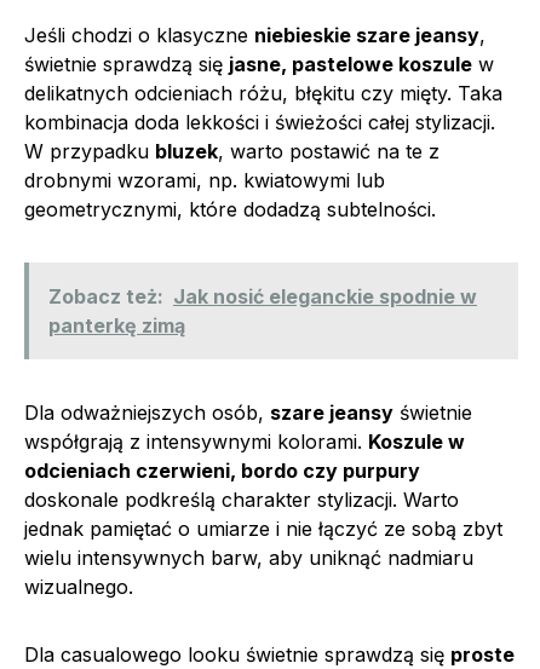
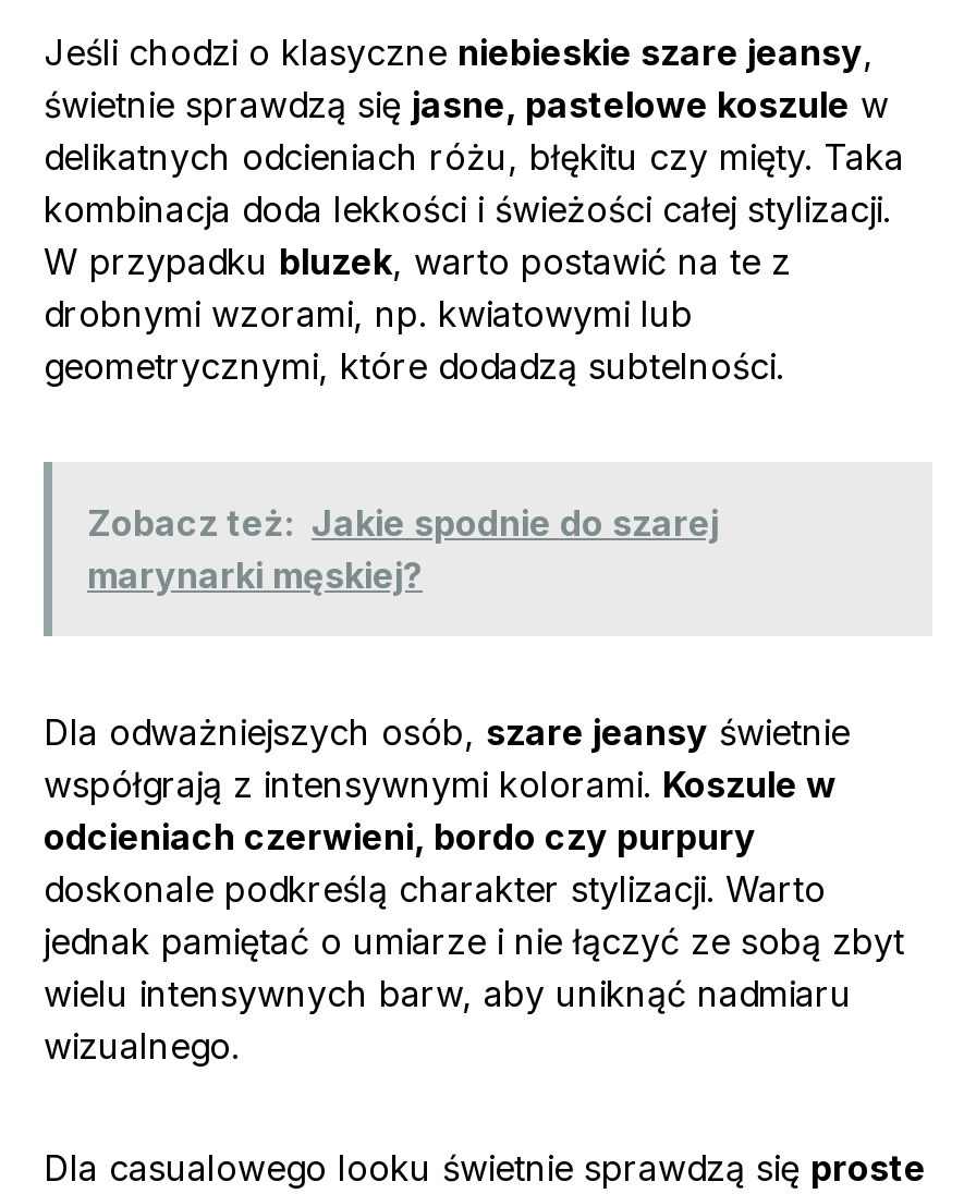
- Zobacz też: Jak nosić eleganckie spodnie w
- panterkę zimą
+ Zobacz też: Jakie spodnie do szarej
+ marynarki męskiej?
